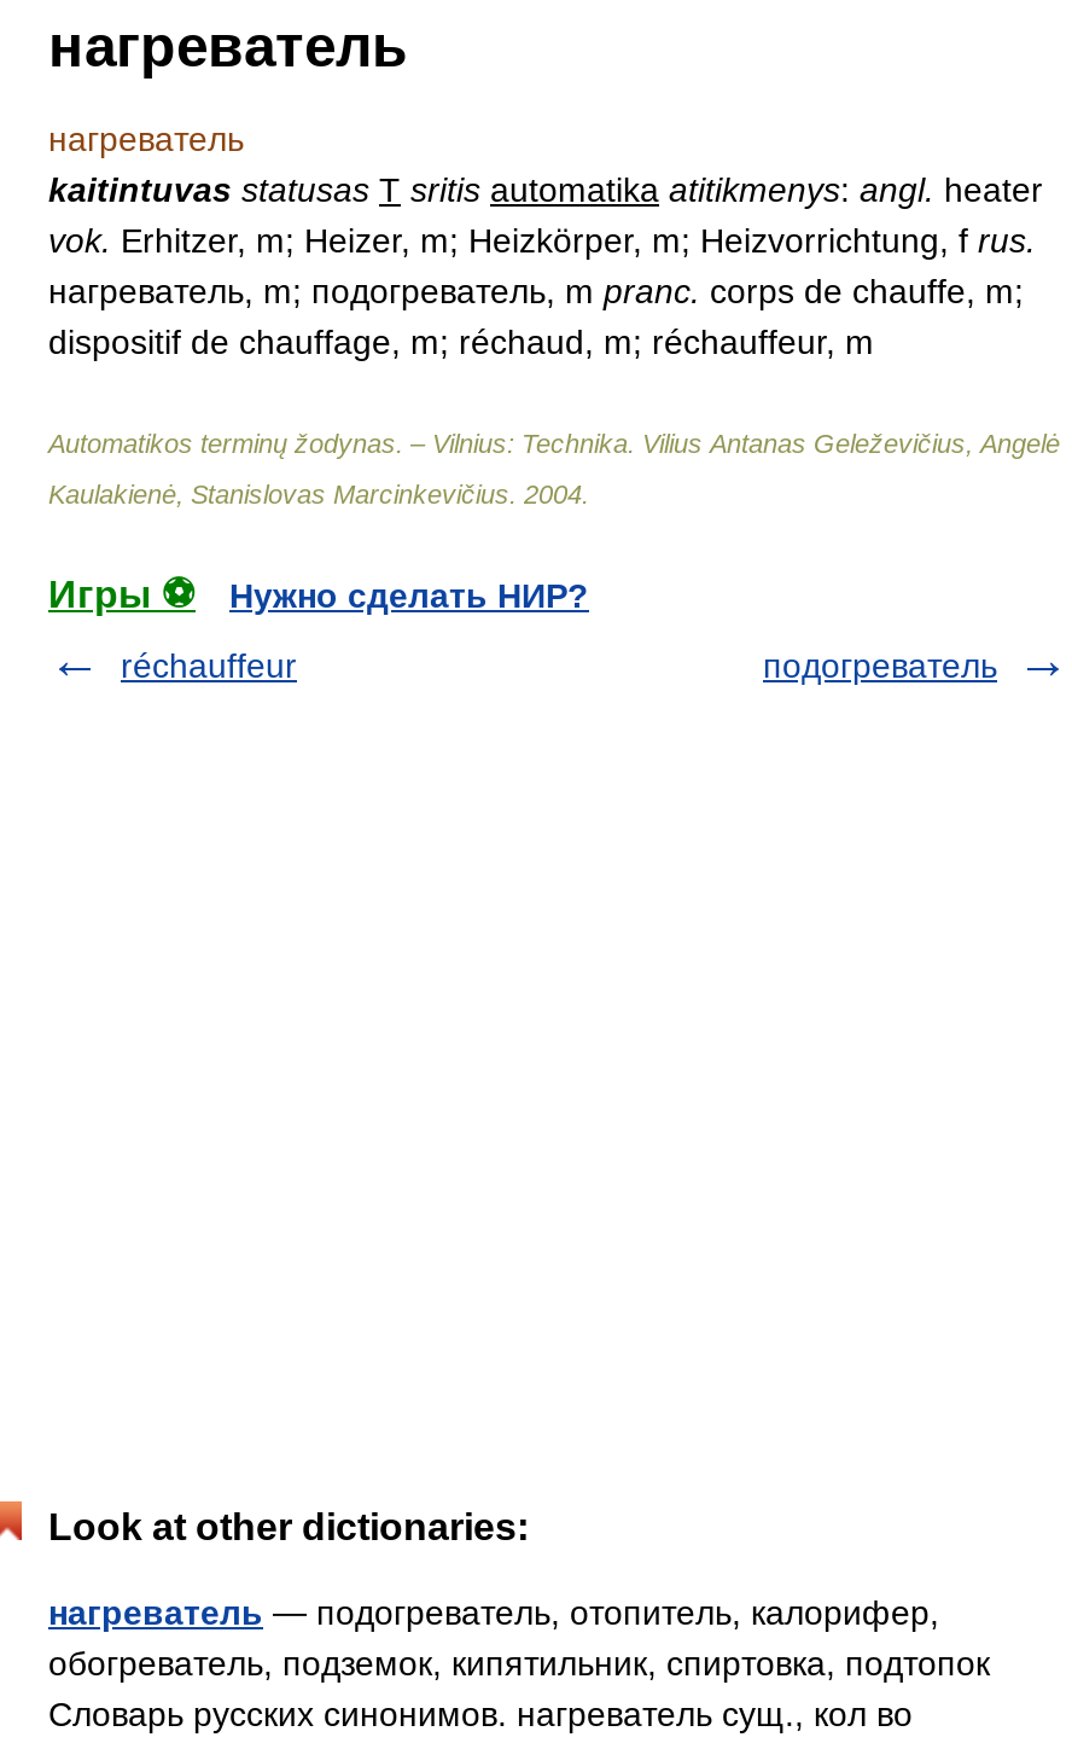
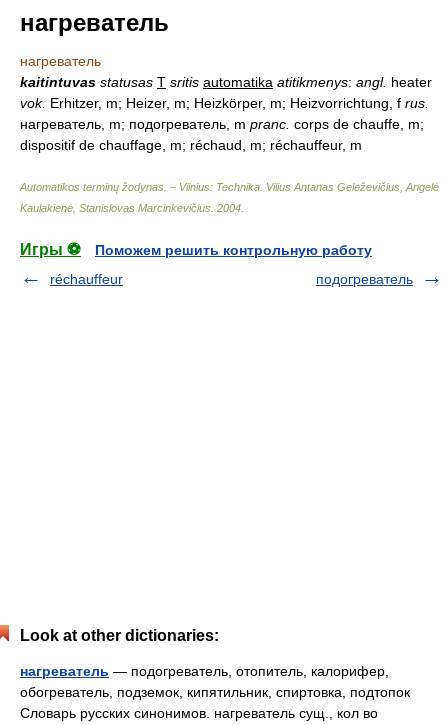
- Нужно сделать НИР?
+ Поможем решить контрольную работу
